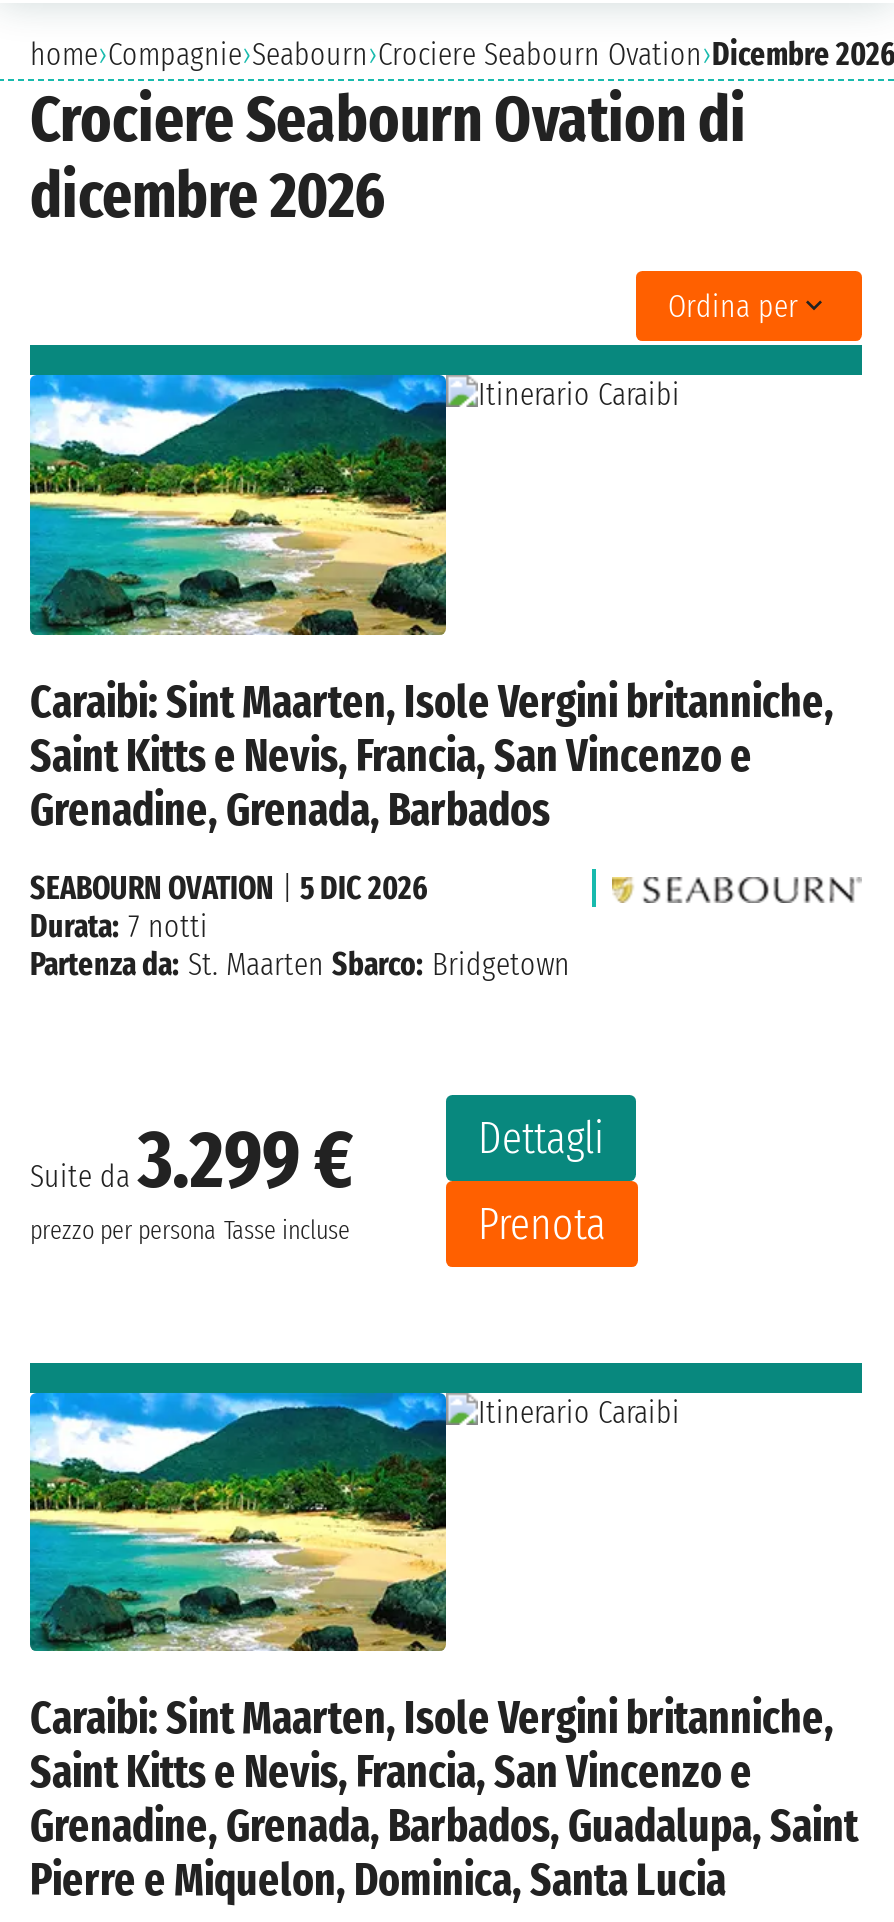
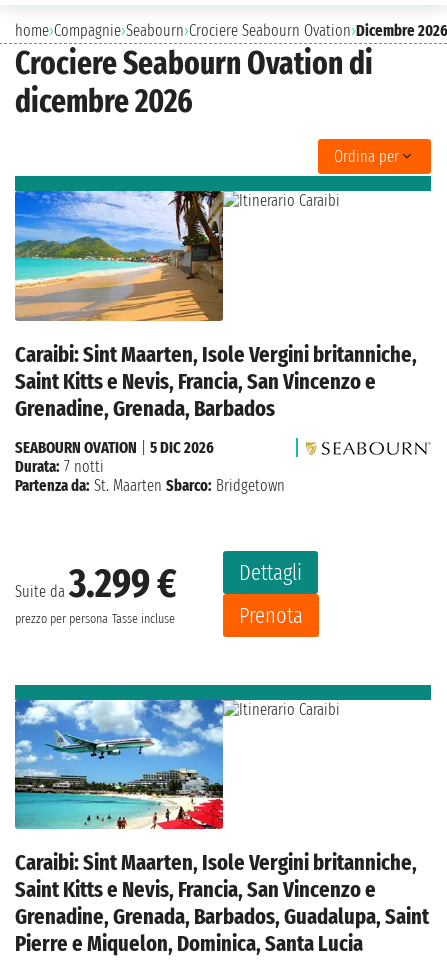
- [image]
+ [image]

- [image]
+ [image]
